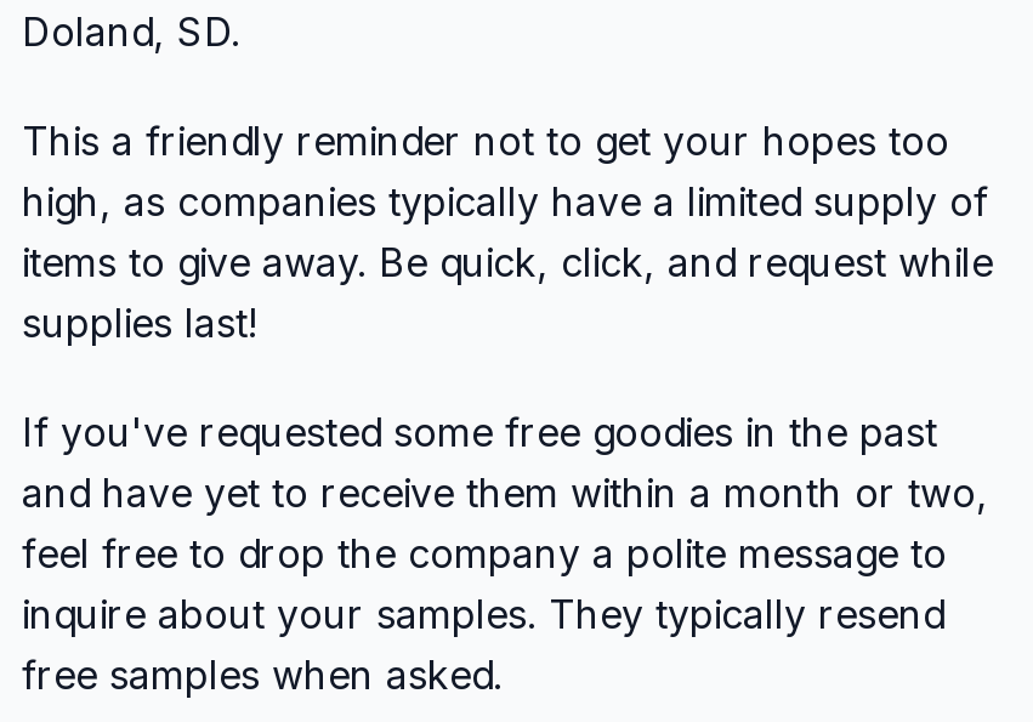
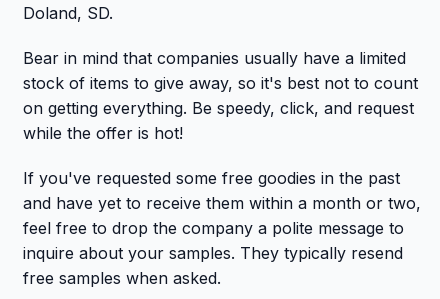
- This a friendly reminder not to get your hopes too
- high, as companies typically have a limited supply of
- items to give away. Be quick, click, and request while
- supplies last!
+ Bear in mind that companies usually have a limited
+ stock of items to give away, so it's best not to count
+ on getting everything. Be speedy, click, and request
+ while the offer is hot!
